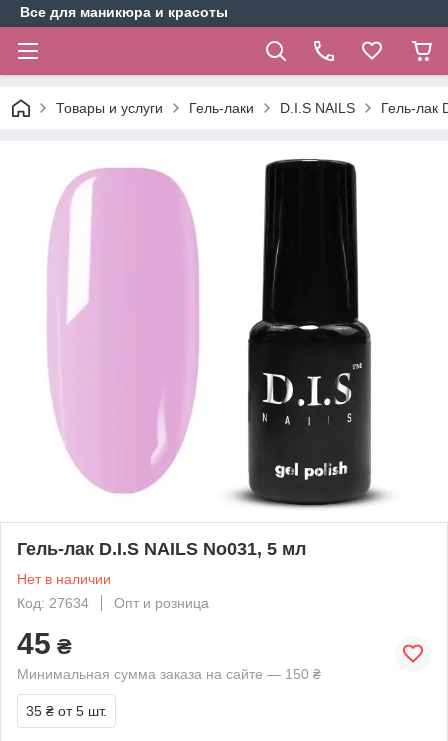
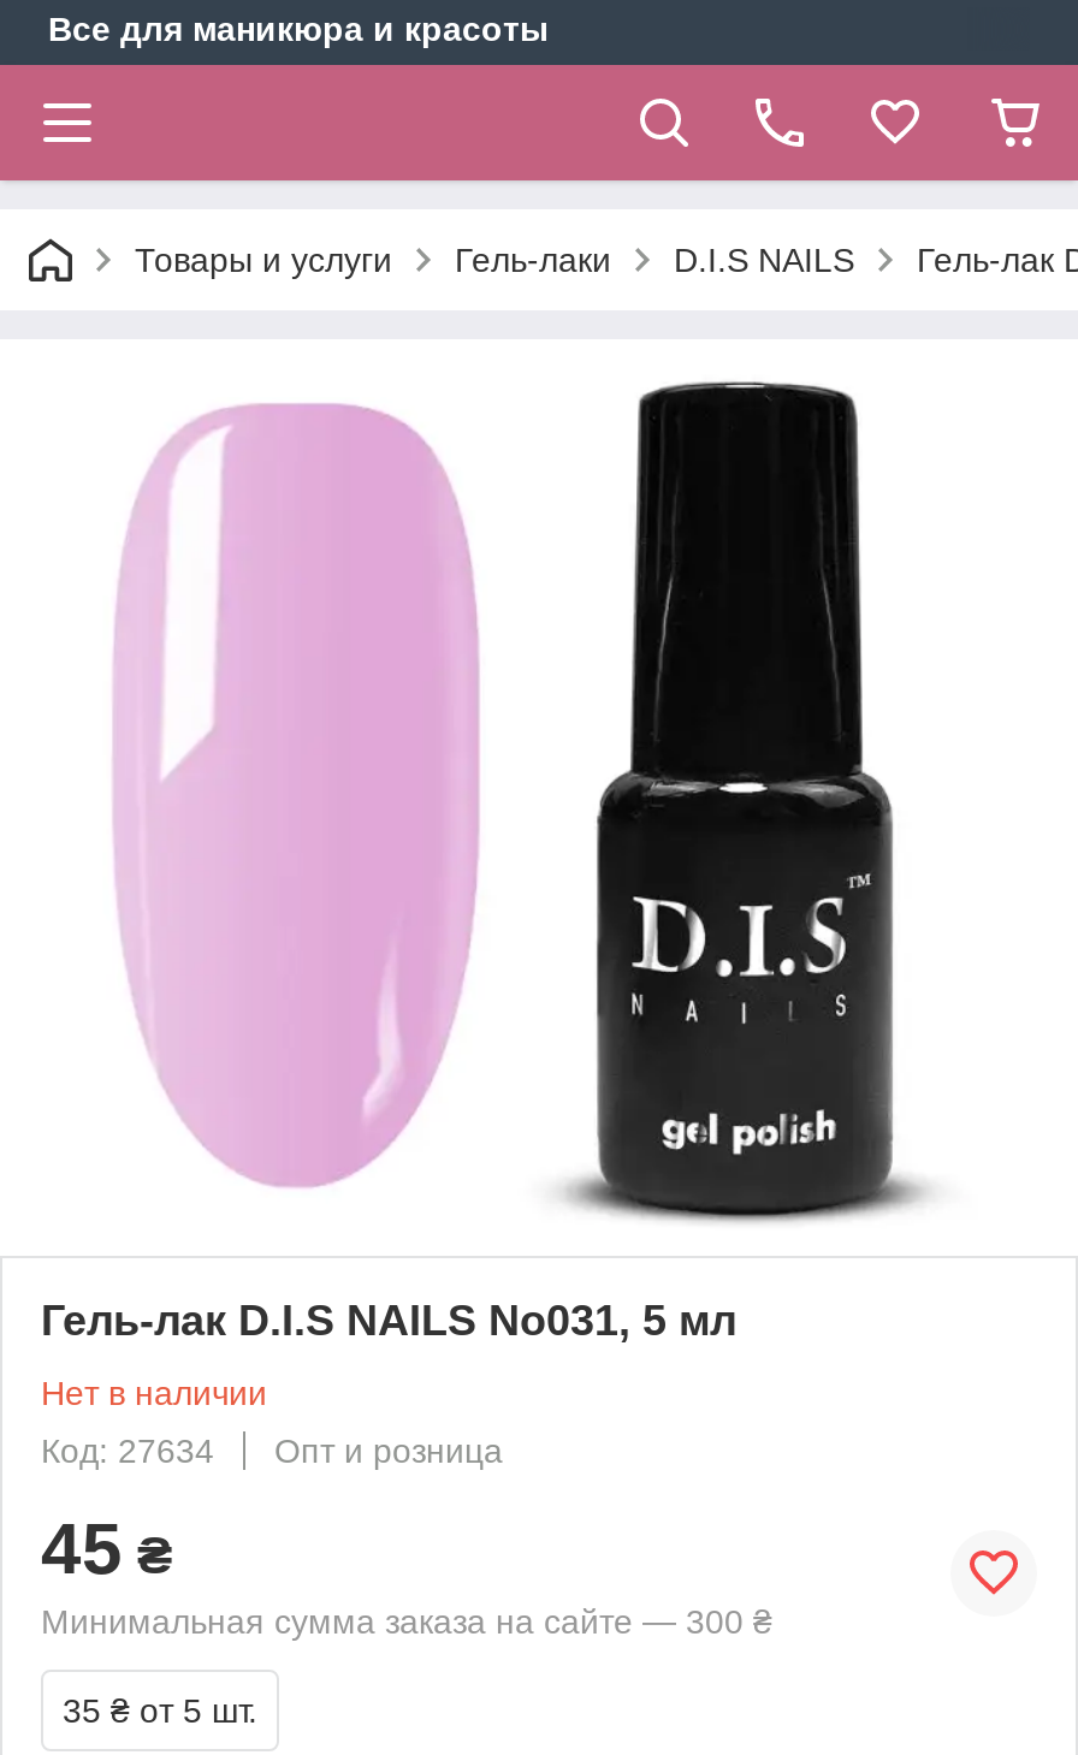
- Минимальная сумма заказа на сайте — 150 ₴
+ Минимальная сумма заказа на сайте — 300 ₴
